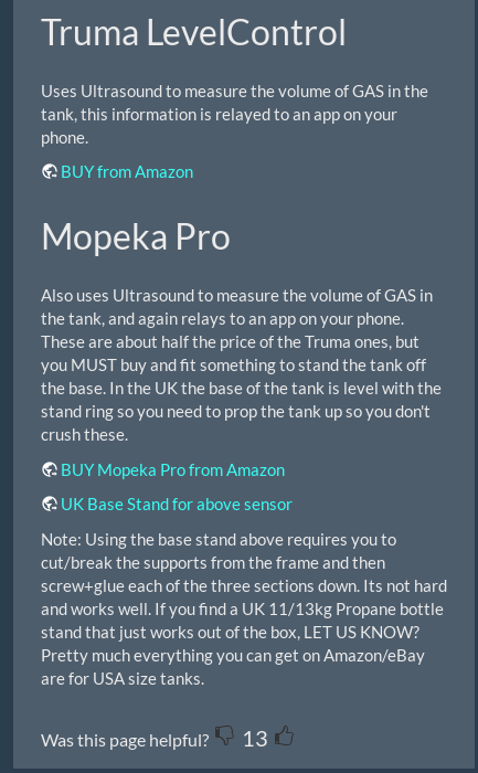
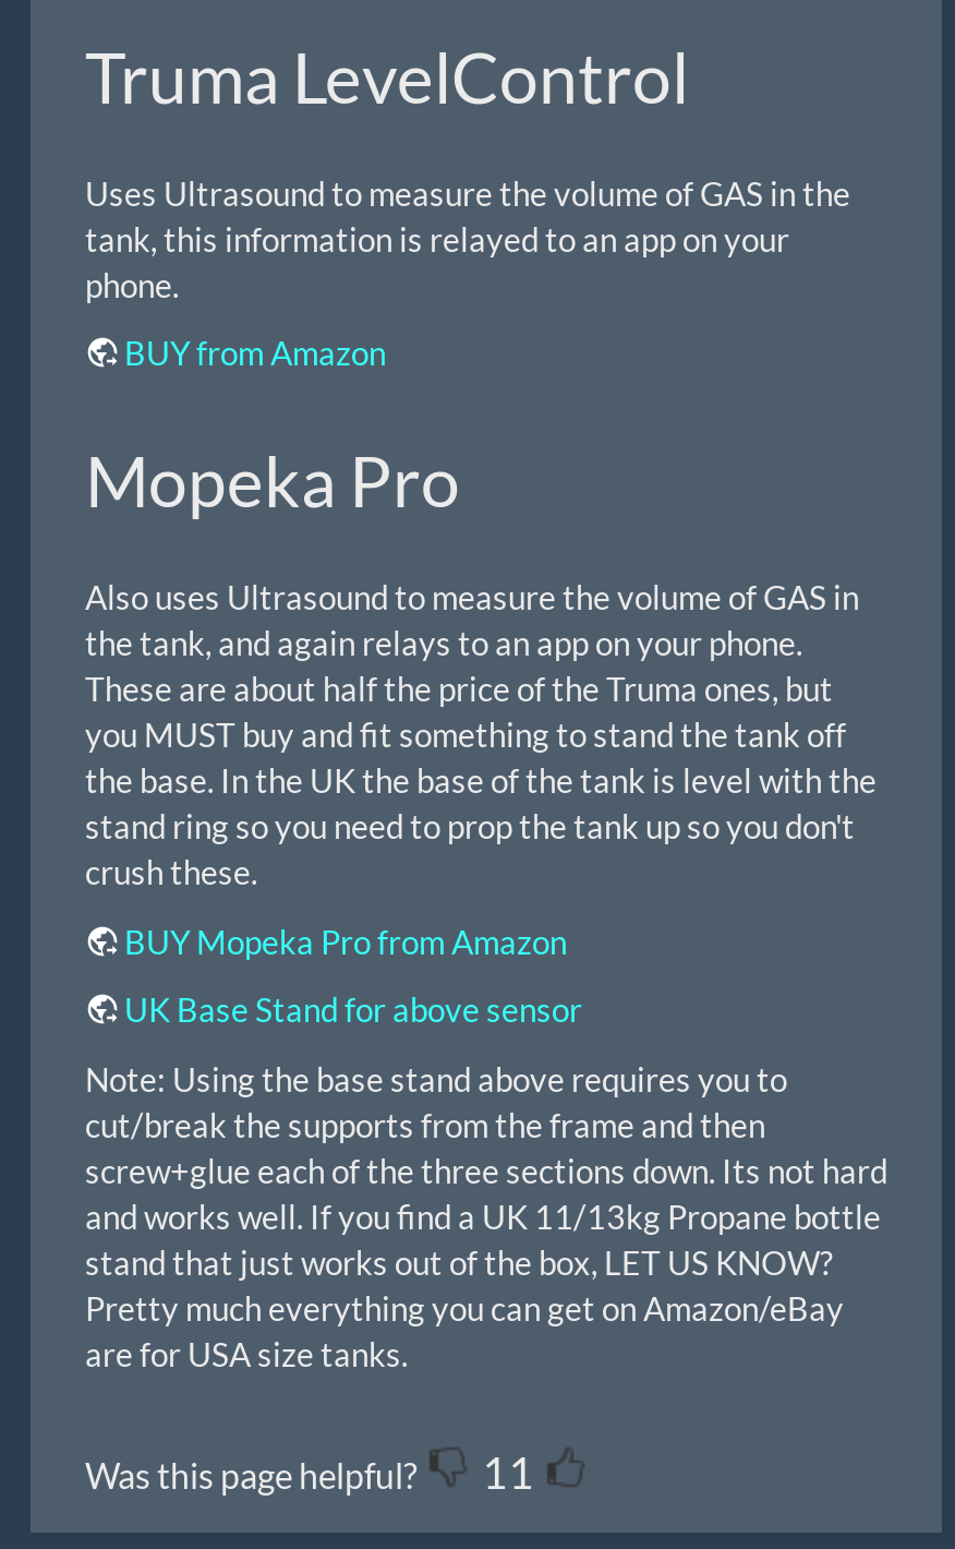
- Was this page helpful? 13
+ Was this page helpful? 11
